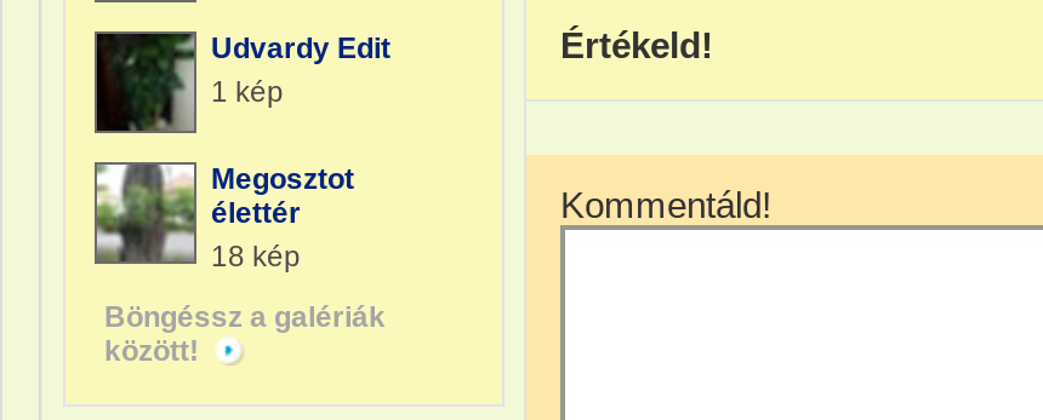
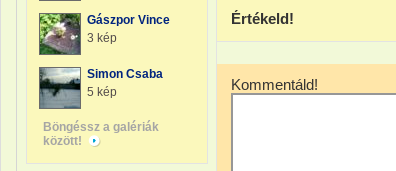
- [image]
- Udvardy Edit
- 1 kép
+ [image]
+ Gászpor Vince
+ 3 kép

- [image]
- Megosztot
- élettér
- 18 kép
+ [image]
+ Simon Csaba
+ 5 kép
